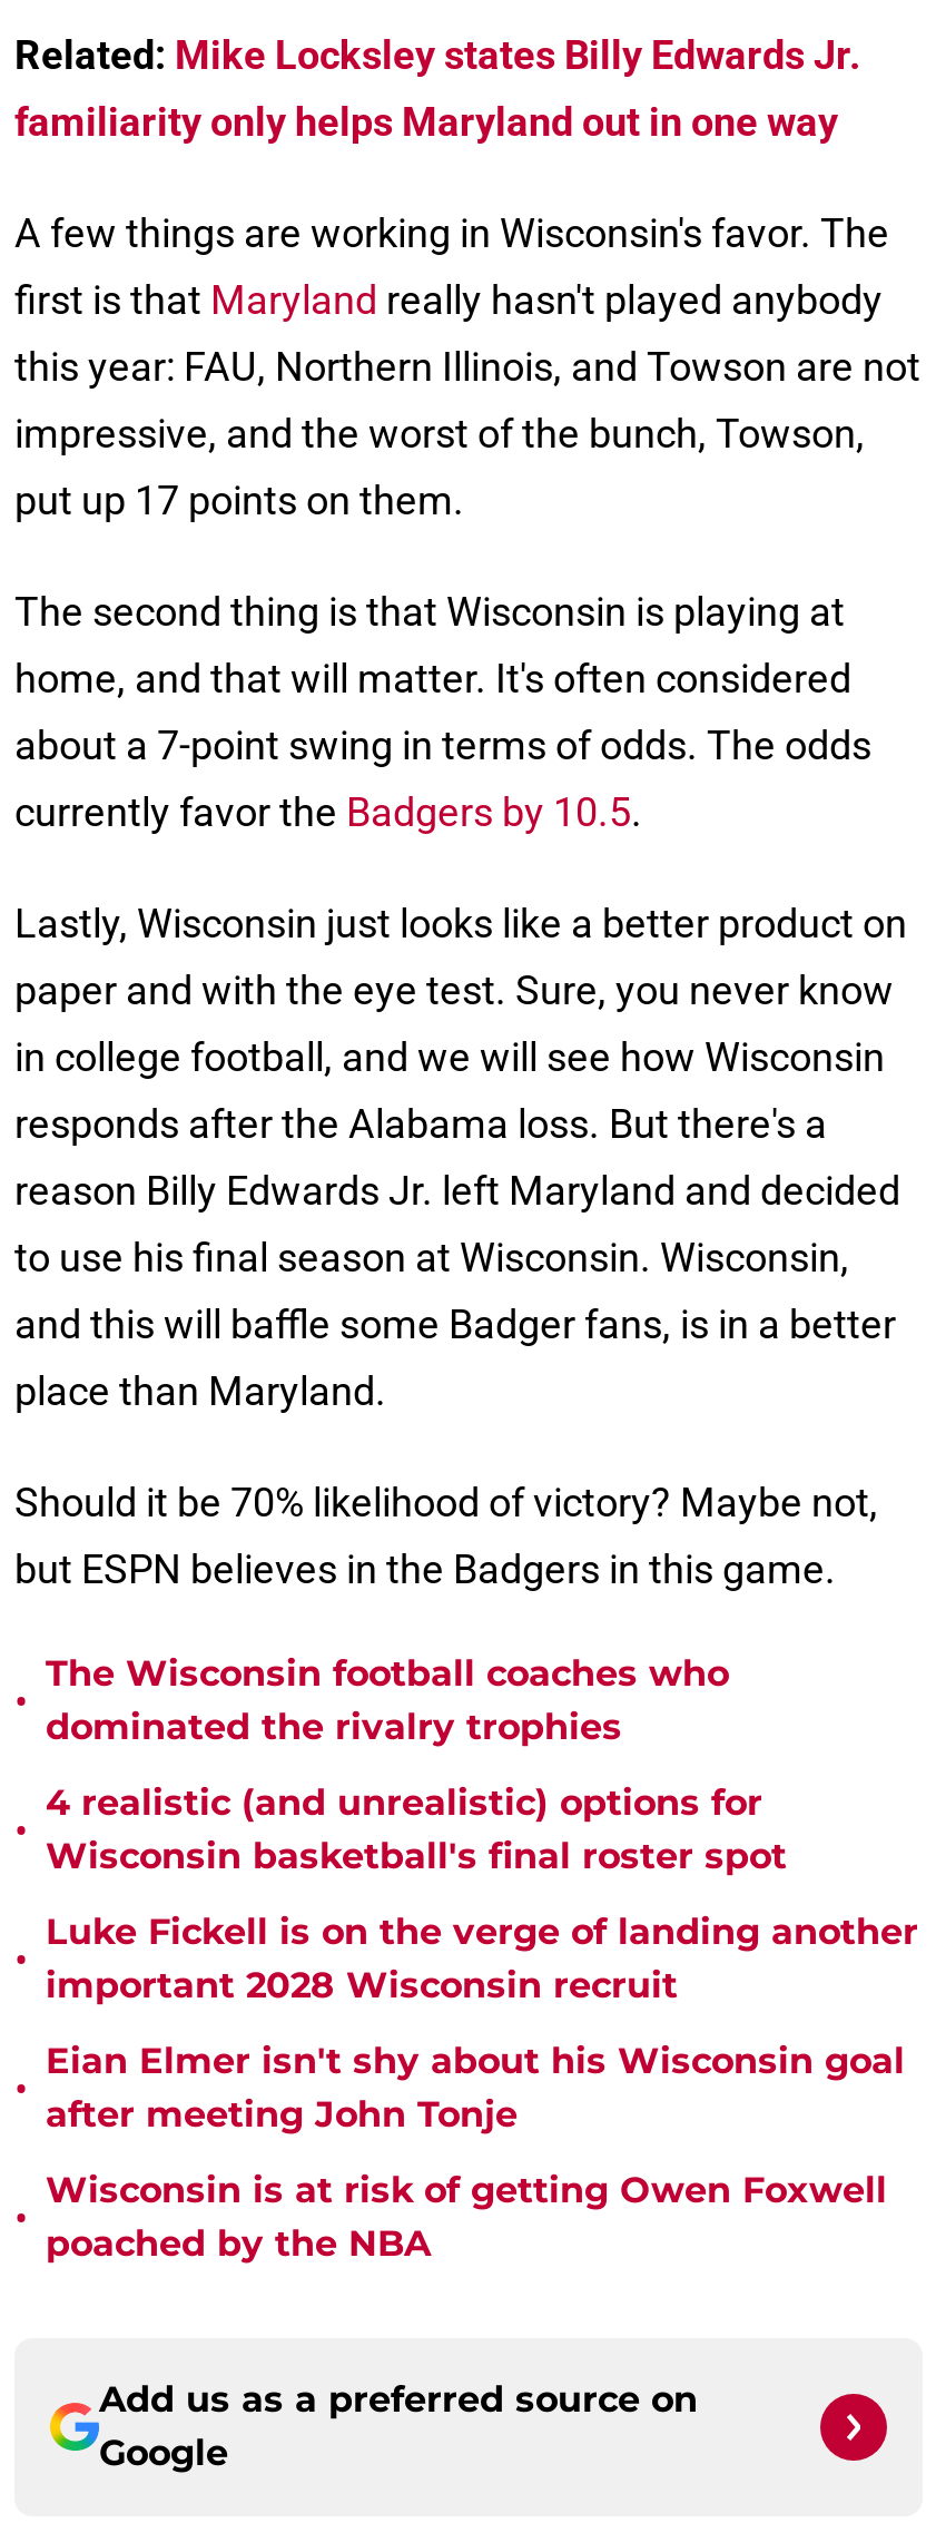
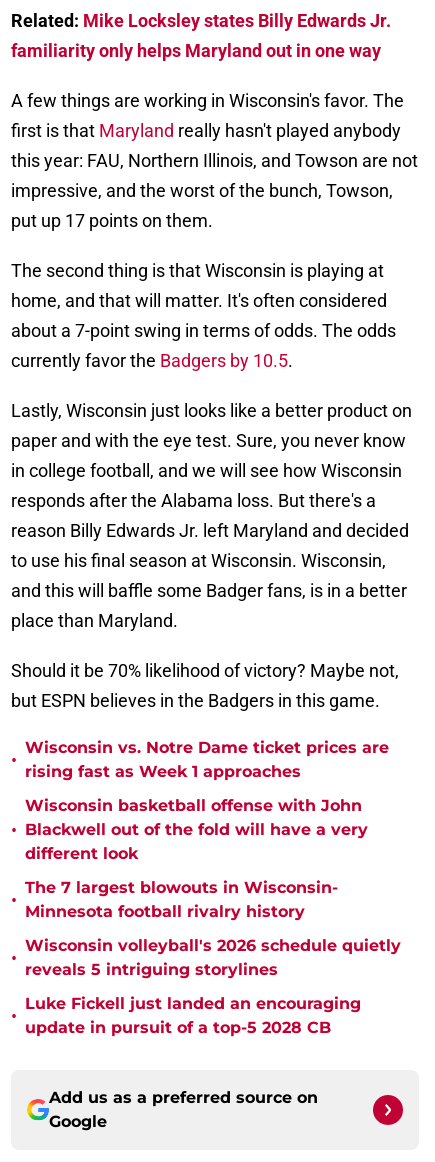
- The Wisconsin football coaches who
- dominated the rivalry trophies
+ Wisconsin vs. Notre Dame ticket prices are
+ rising fast as Week 1 approaches

- 4 realistic (and unrealistic) options for
- Wisconsin basketball's final roster spot
+ Wisconsin basketball offense with John
+ Blackwell out of the fold will have a very
+ different look

- Luke Fickell is on the verge of landing another
- important 2028 Wisconsin recruit
+ The 7 largest blowouts in Wisconsin-
+ Minnesota football rivalry history

- Eian Elmer isn't shy about his Wisconsin goal
- after meeting John Tonje
+ Wisconsin volleyball's 2026 schedule quietly
+ reveals 5 intriguing storylines

- Wisconsin is at risk of getting Owen Foxwell
- poached by the NBA
+ Luke Fickell just landed an encouraging
+ update in pursuit of a top-5 2028 CB
